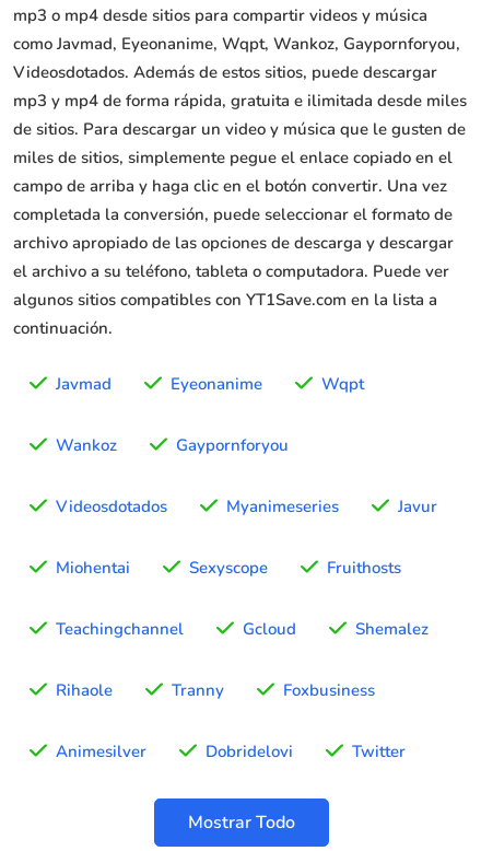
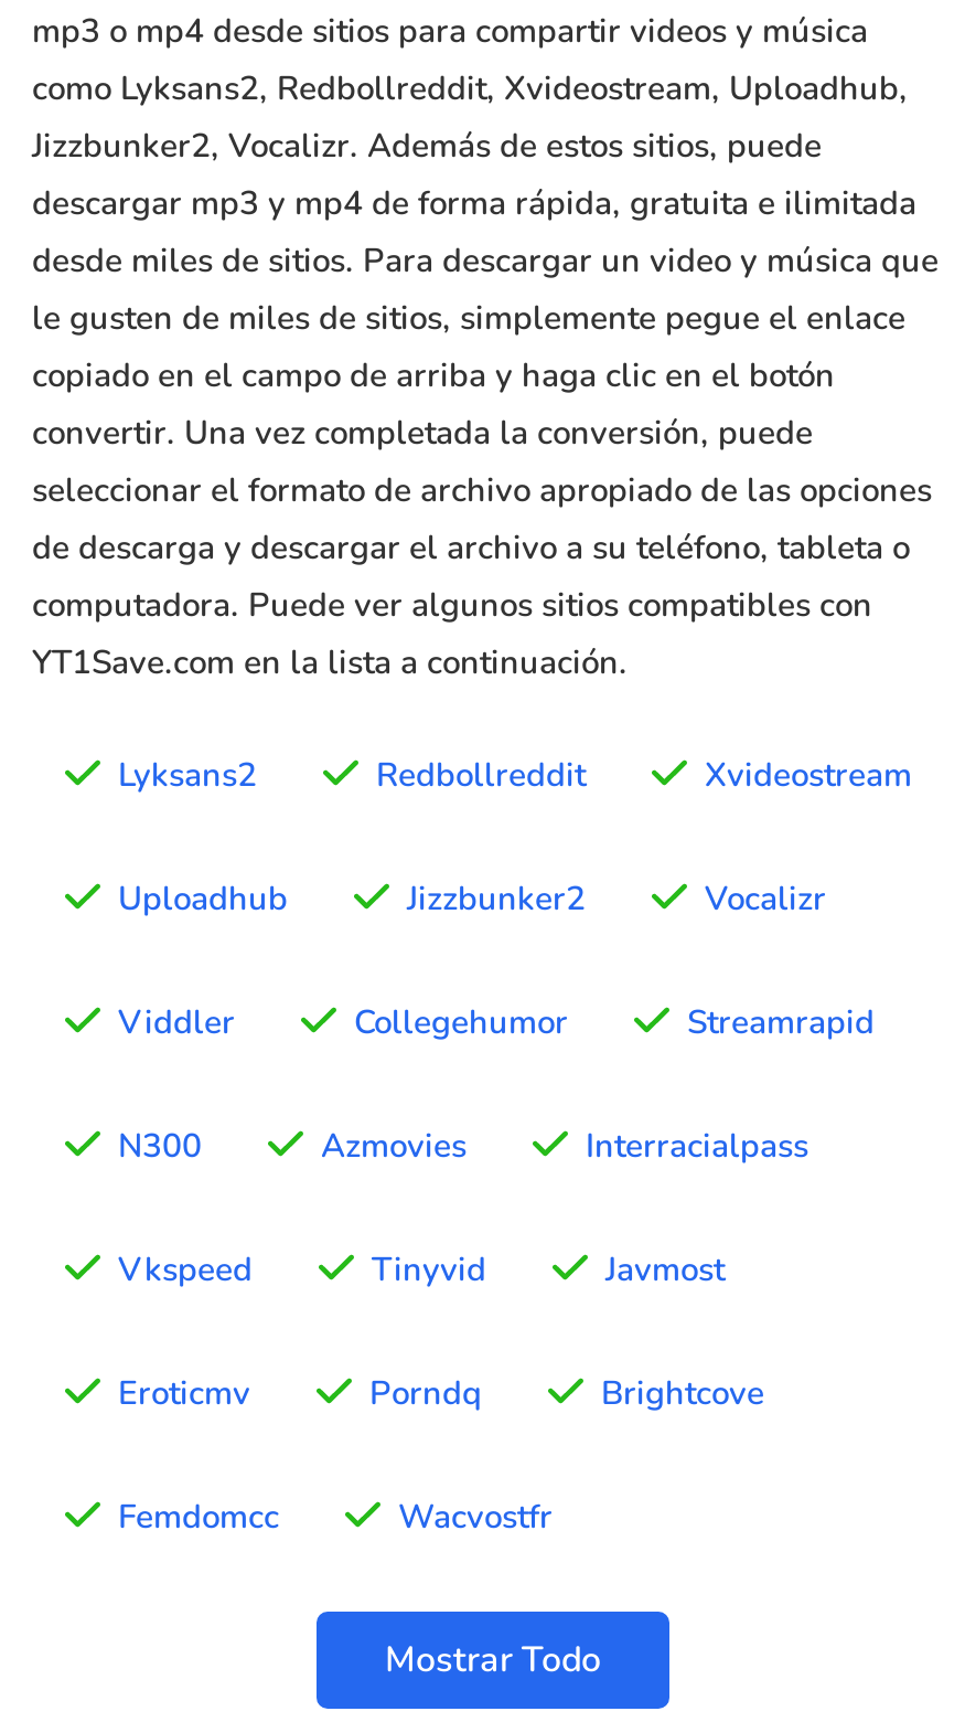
- como Javmad, Eyeonanime, Wqpt, Wankoz, Gaypornforyou,
- Videosdotados. Además de estos sitios, puede descargar
- mp3 y mp4 de forma rápida, gratuita e ilimitada desde miles
- de sitios. Para descargar un video y música que le gusten de
- miles de sitios, simplemente pegue el enlace copiado en el
- campo de arriba y haga clic en el botón convertir. Una vez
- completada la conversión, puede seleccionar el formato de
- archivo apropiado de las opciones de descarga y descargar
- el archivo a su teléfono, tableta o computadora. Puede ver
- algunos sitios compatibles con YT1Save.com en la lista a
- continuación.
+ como Lyksans2, Redbollreddit, Xvideostream, Uploadhub,
+ Jizzbunker2, Vocalizr. Además de estos sitios, puede
+ descargar mp3 y mp4 de forma rápida, gratuita e ilimitada
+ desde miles de sitios. Para descargar un video y música que
+ le gusten de miles de sitios, simplemente pegue el enlace
+ copiado en el campo de arriba y haga clic en el botón
+ convertir. Una vez completada la conversión, puede
+ seleccionar el formato de archivo apropiado de las opciones
+ de descarga y descargar el archivo a su teléfono, tableta o
+ computadora. Puede ver algunos sitios compatibles con
+ YT1Save.com en la lista a continuación.

- Javmad
- Eyeonanime
- Wqpt
+ Lyksans2
+ Redbollreddit
+ Xvideostream

- Wankoz
- Gaypornforyou
+ Uploadhub
+ Jizzbunker2
+ Vocalizr

- Videosdotados
- Myanimeseries
- Javur
+ Viddler
+ Collegehumor
+ Streamrapid

- Miohentai
- Sexyscope
- Fruithosts
+ N300
+ Azmovies
+ Interracialpass

- Teachingchannel
- Gcloud
- Shemalez
+ Vkspeed
+ Tinyvid
+ Javmost

- Rihaole
- Tranny
- Foxbusiness
+ Eroticmv
+ Porndq
+ Brightcove

- Animesilver
- Dobridelovi
- Twitter
+ Femdomcc
+ Wacvostfr
